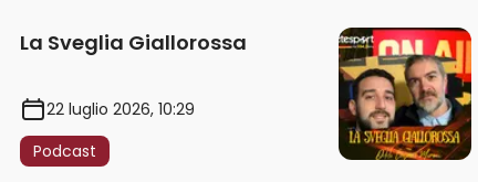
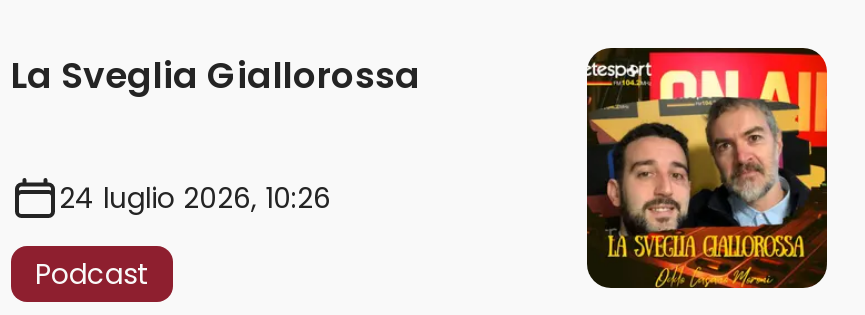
- 22 luglio 2026, 10:29
+ 24 luglio 2026, 10:26
